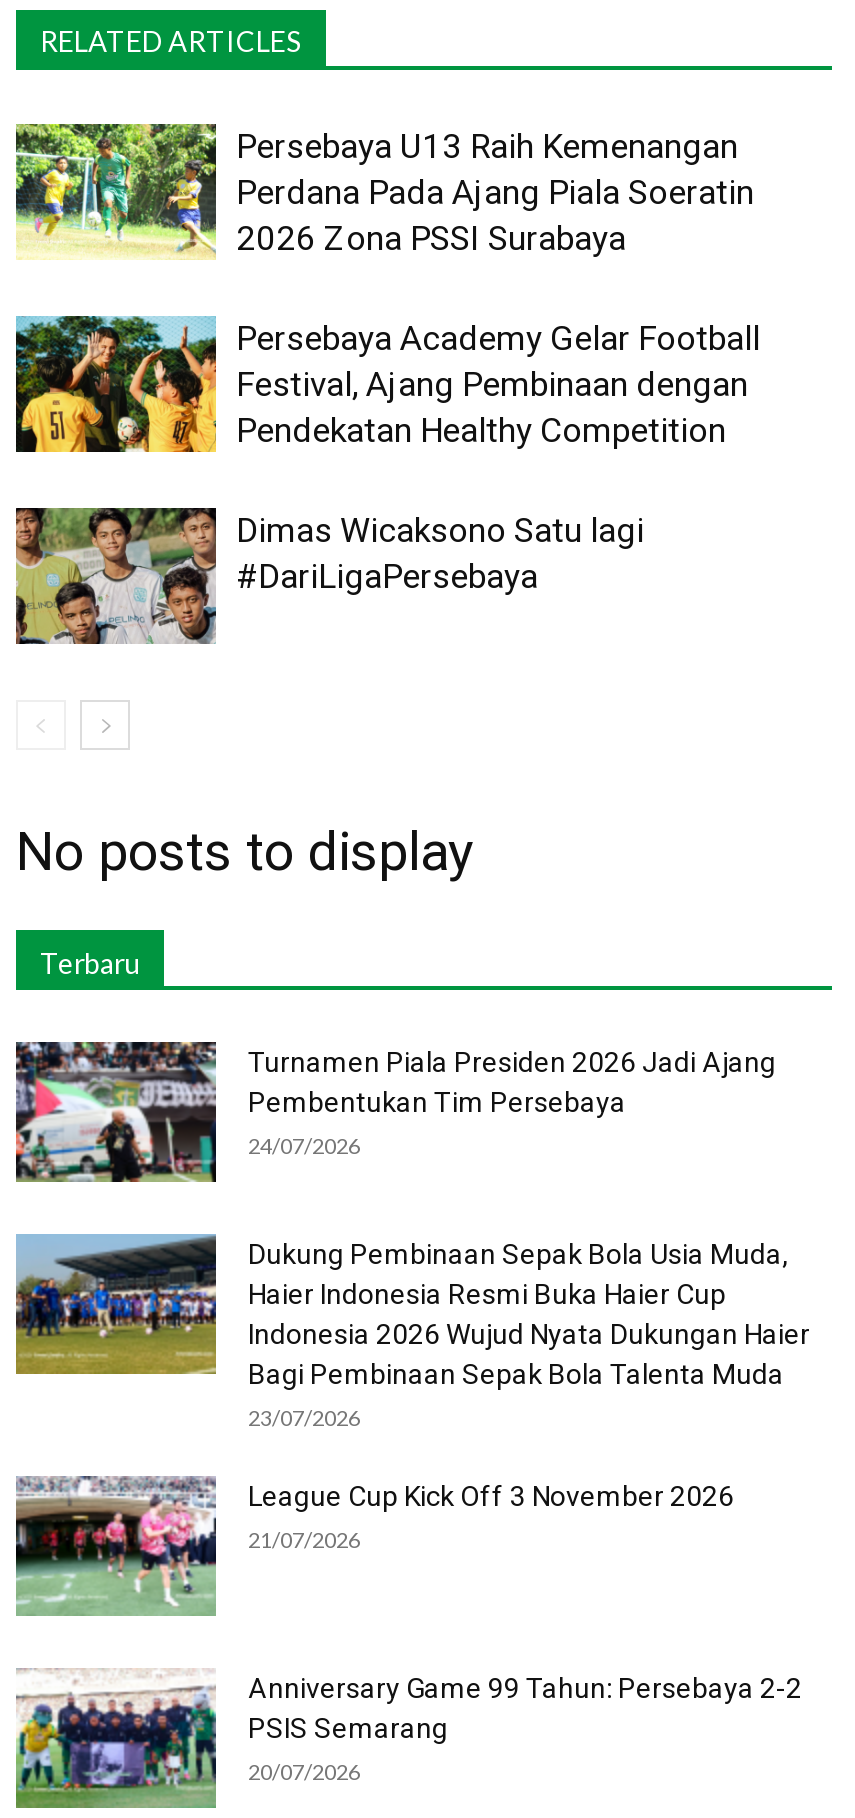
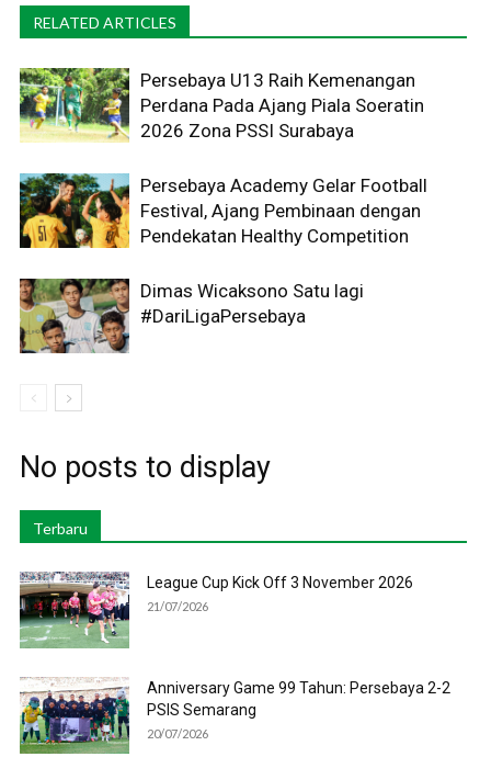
- [image]
- Turnamen Piala Presiden 2026 Jadi Ajang
- Pembentukan Tim Persebaya
- 24/07/2026
- Dukung Pembinaan Sepak Bola Usia Muda,
- Haier Indonesia Resmi Buka Haier Cup
- Indonesia 2026 Wujud Nyata Dukungan Haier
- Bagi Pembinaan Sepak Bola Talenta Muda
- 23/07/2026

- [image]
